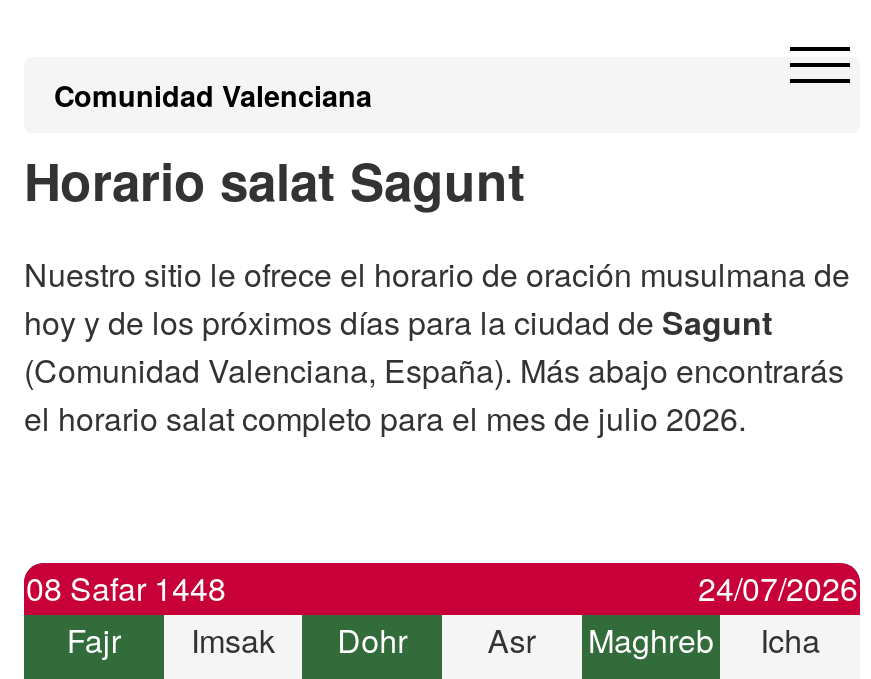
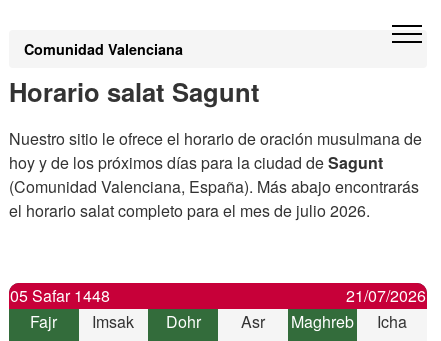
- 08 Safar 1448
+ 05 Safar 1448

- 24/07/2026
+ 21/07/2026
